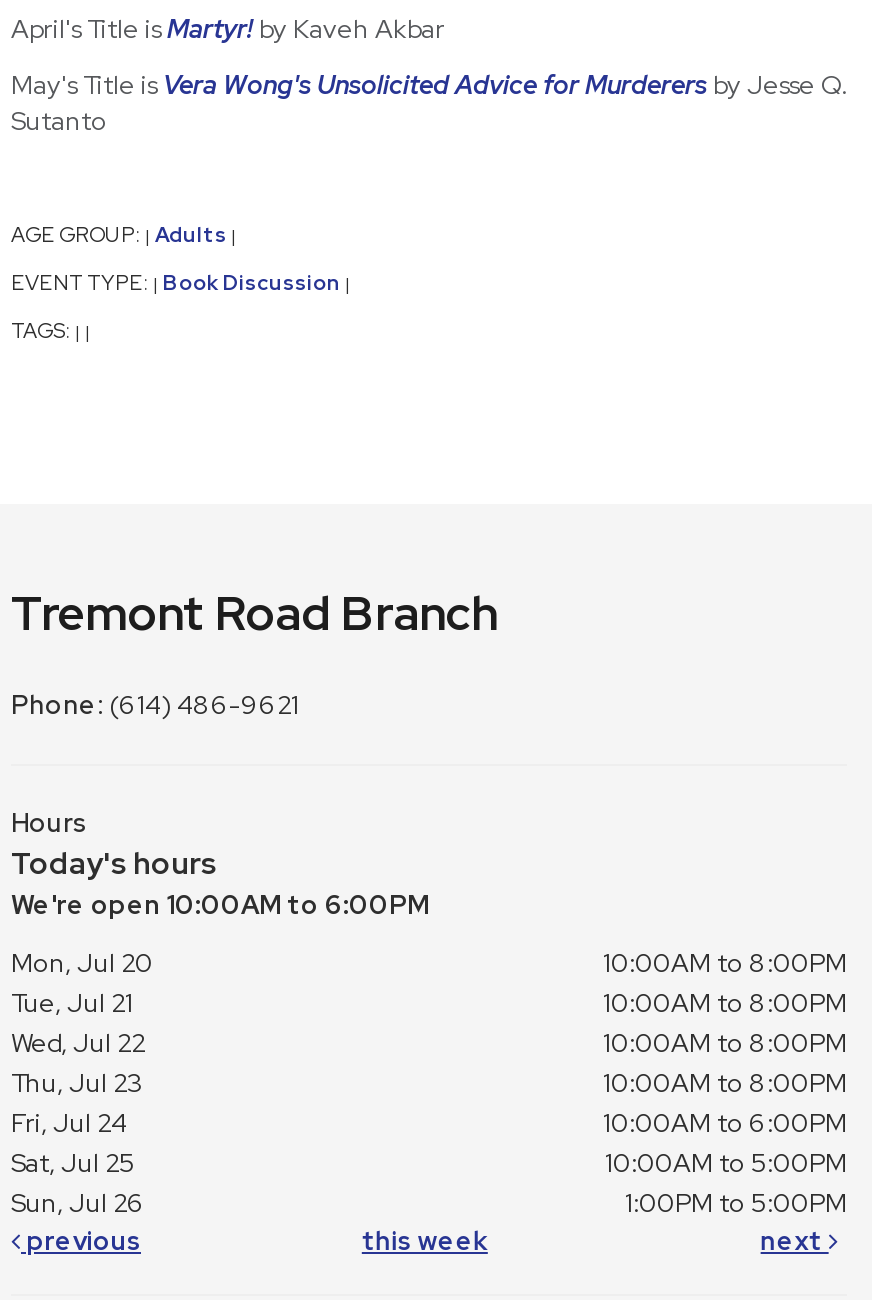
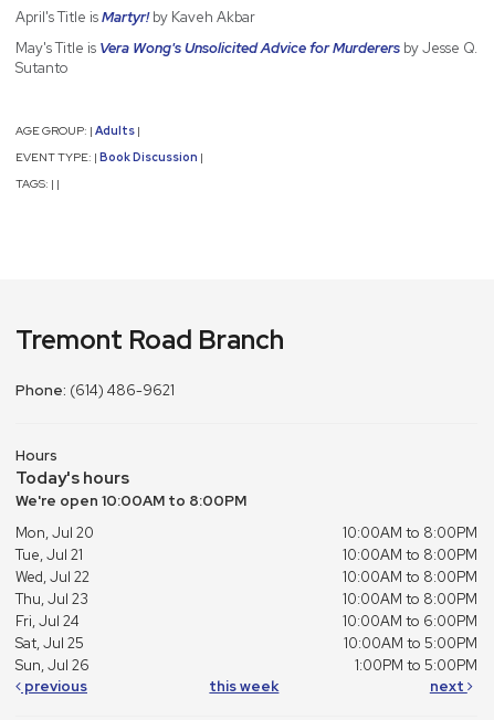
- We're open 10:00AM to 6:00PM
+ We're open 10:00AM to 8:00PM
